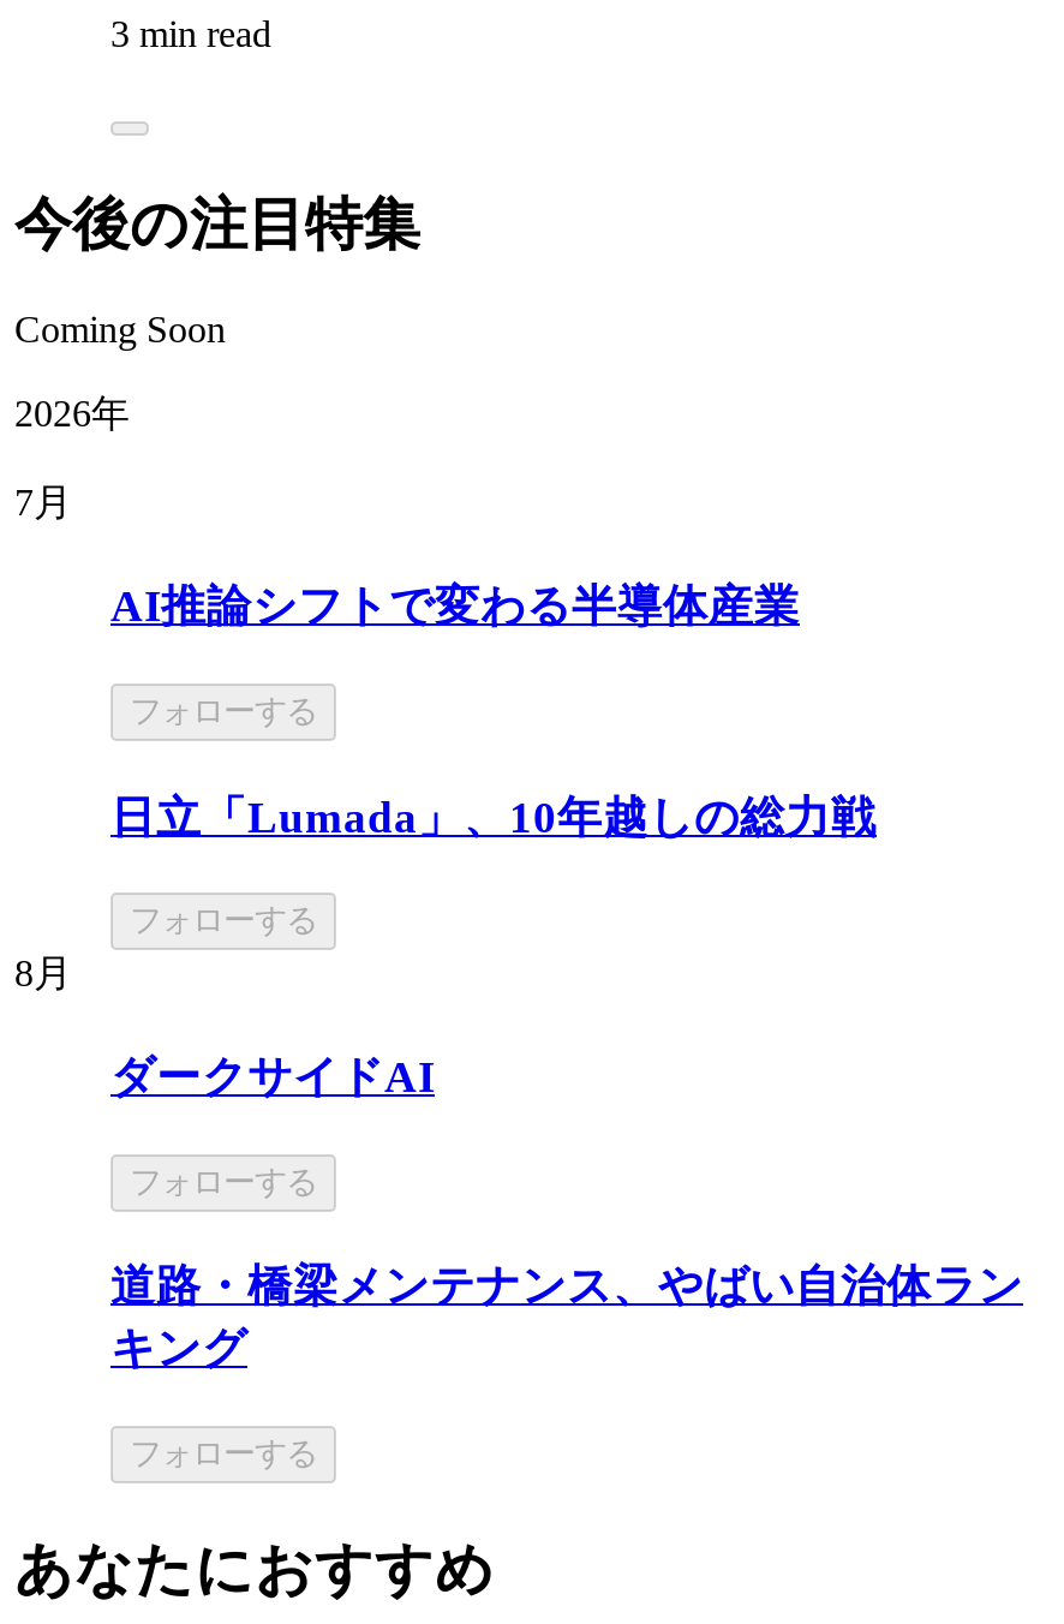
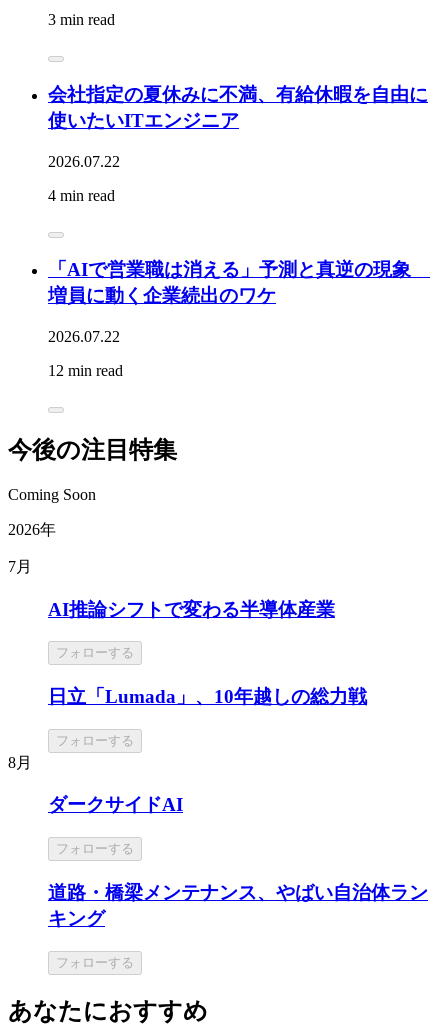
+ 会社指定の夏休みに不満、有給休暇を自由に
+ 使いたいITエンジニア
+ 2026.07.22
+ 4 min read

+ 「AIで営業職は消える」予測と真逆の現象
+ 増員に動く企業続出のワケ
+ 2026.07.22
+ 12 min read
